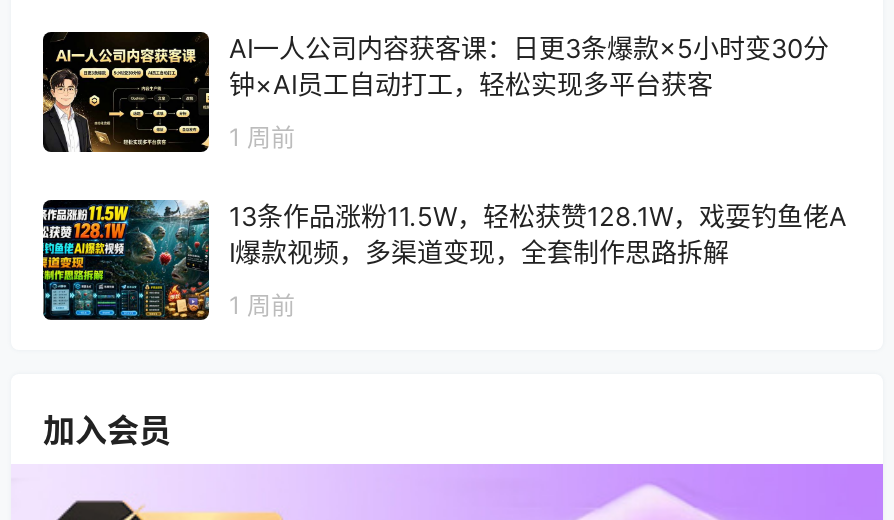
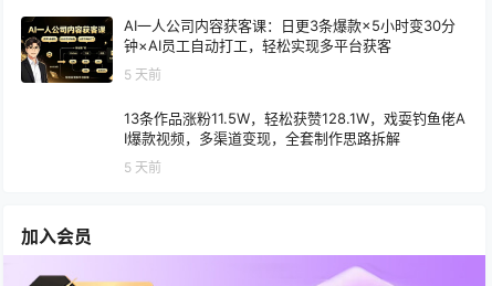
- 1 周前
+ 5 天前

- [image]

- 1 周前
+ 5 天前
